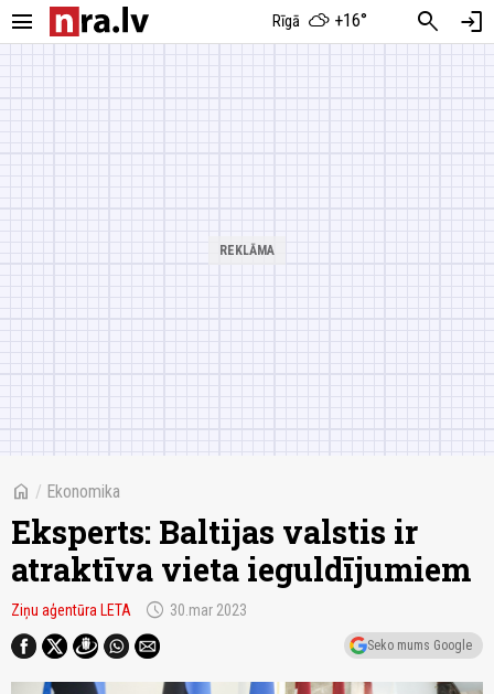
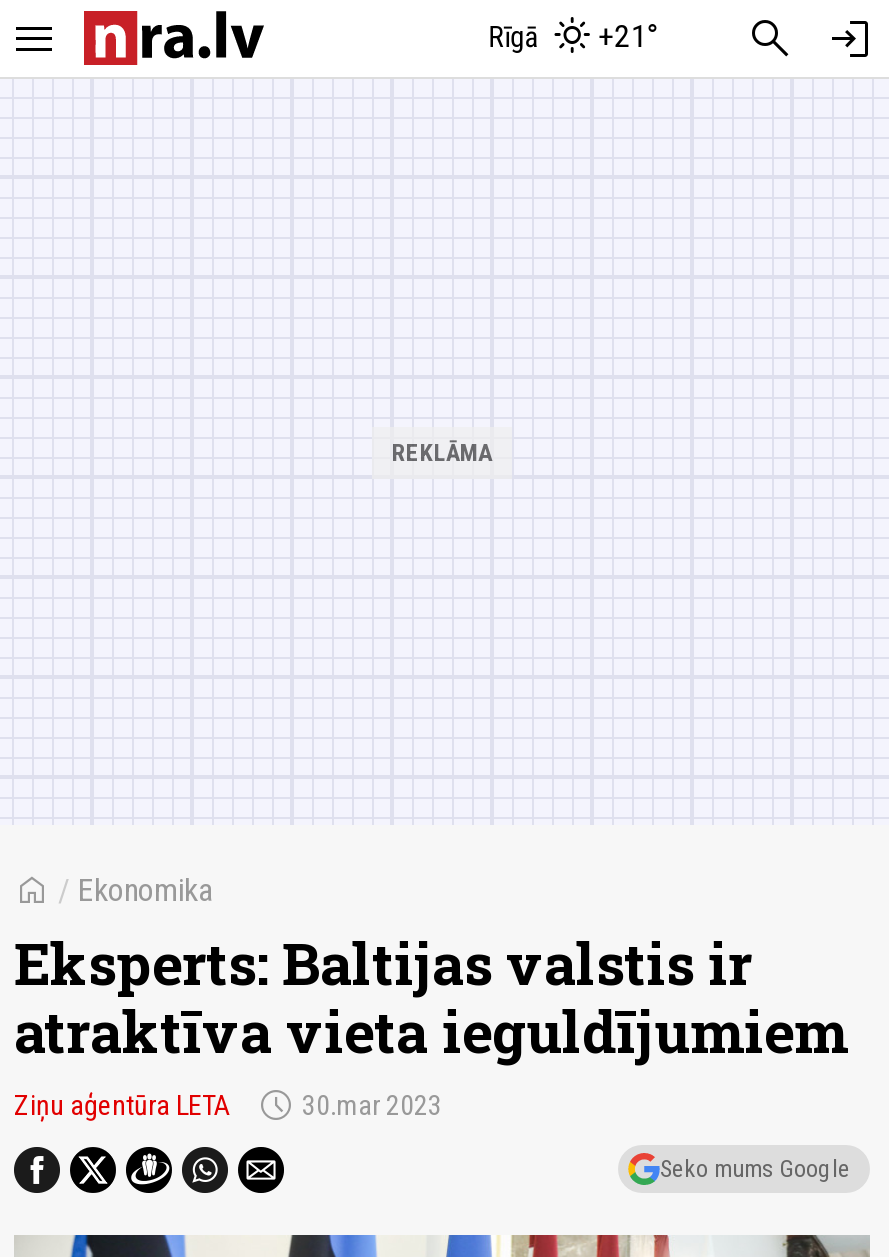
- Rīgā +16°
+ Rīgā +21°
